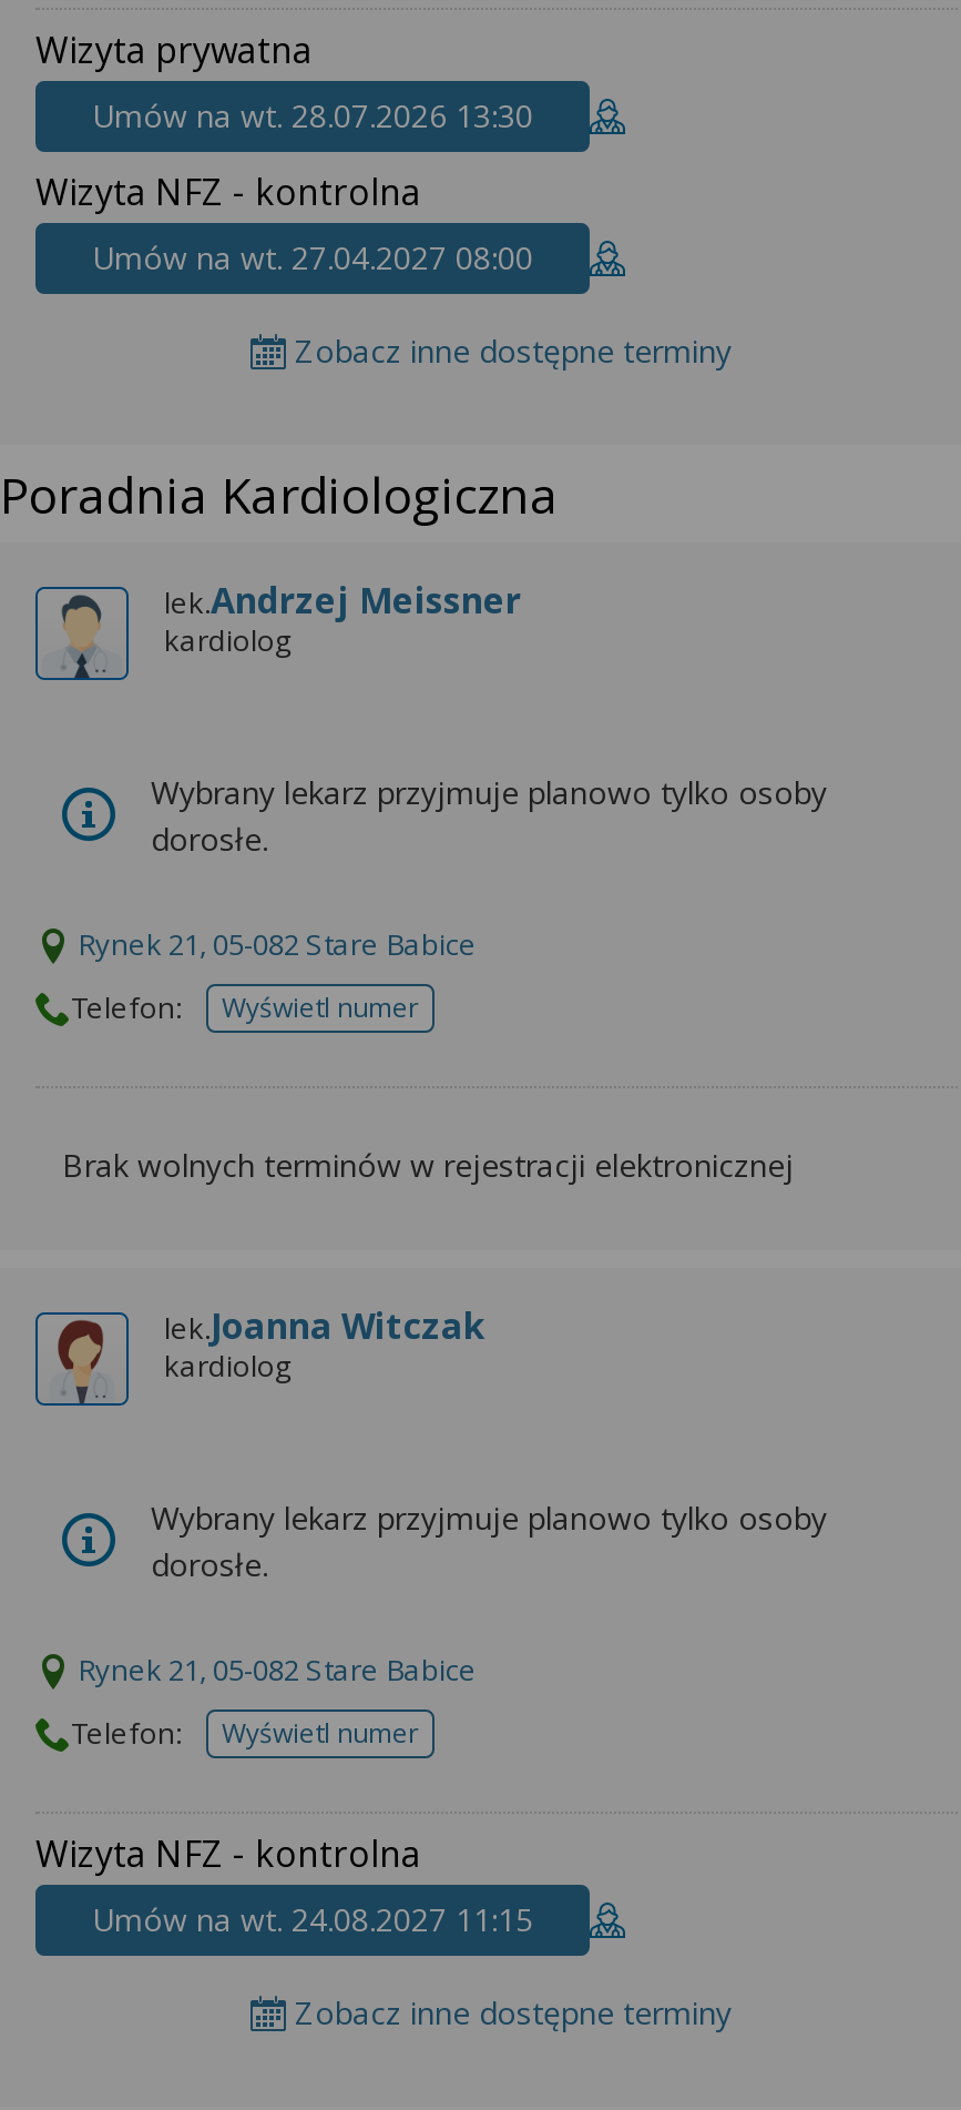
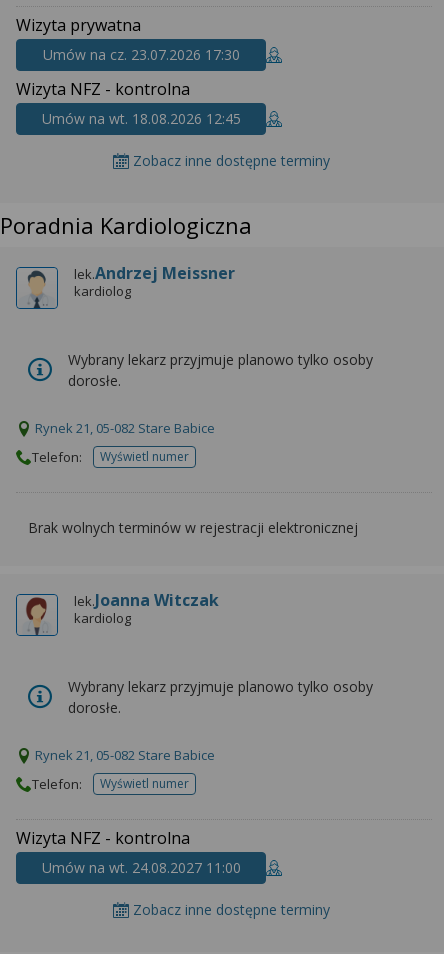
- Umów na wt. 28.07.2026 13:30
+ Umów na cz. 23.07.2026 17:30

- Umów na wt. 27.04.2027 08:00
+ Umów na wt. 18.08.2026 12:45

- Umów na wt. 24.08.2027 11:15
+ Umów na wt. 24.08.2027 11:00
